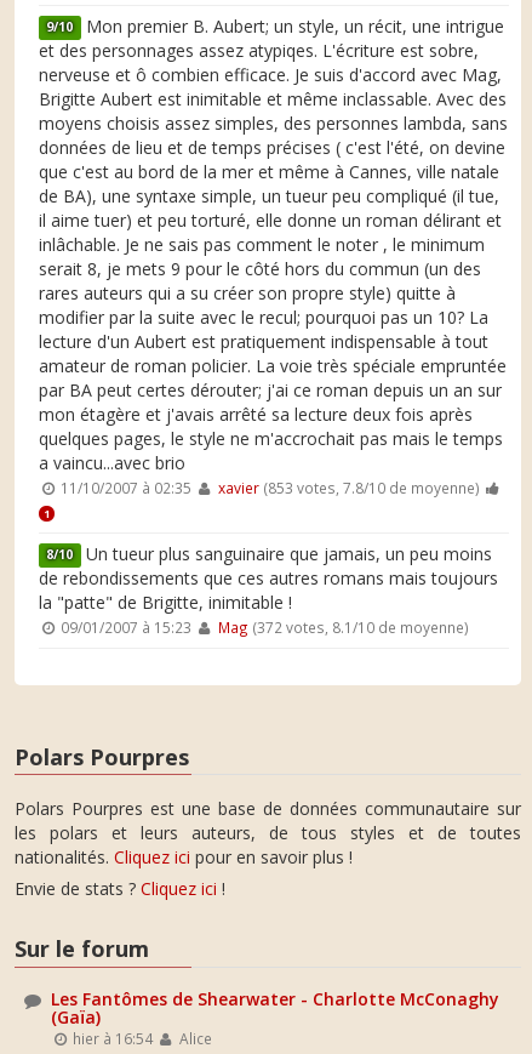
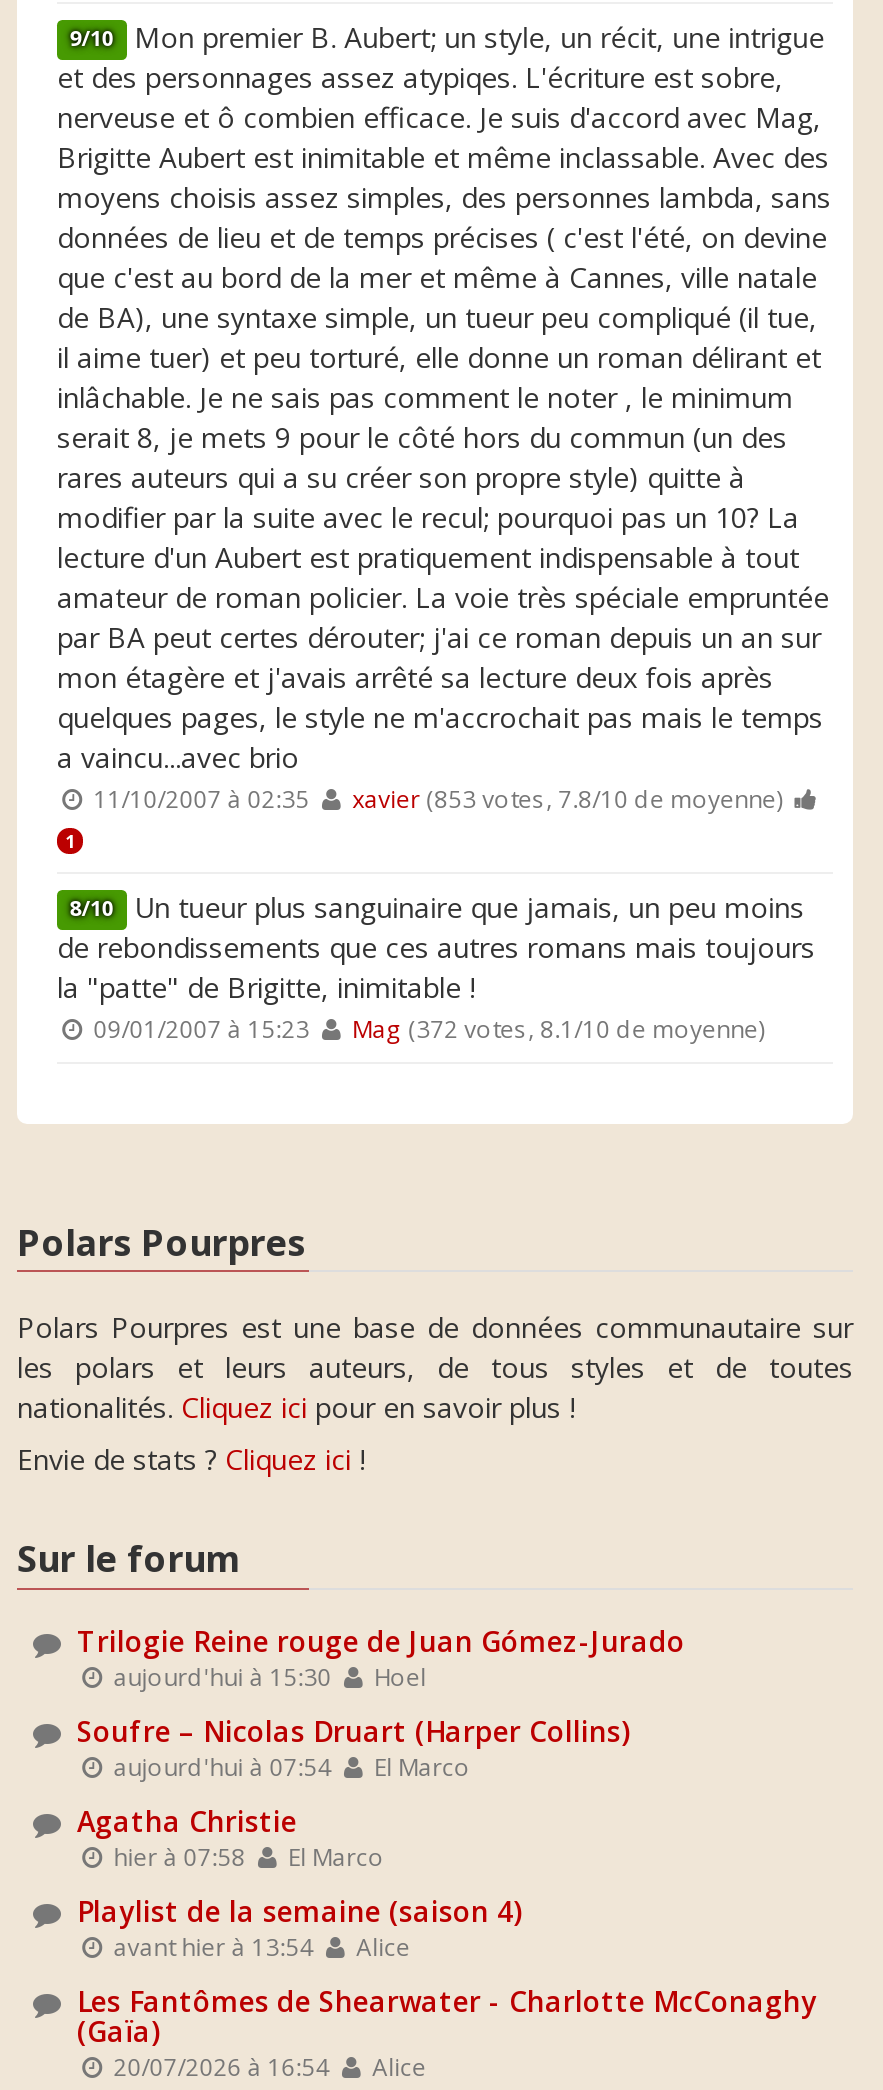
+ Trilogie Reine rouge de Juan Gómez-Jurado
+ aujourd'hui à 15:30
+ Hoel
+ Soufre – Nicolas Druart (Harper Collins)
+ aujourd'hui à 07:54
+ El Marco
+ Agatha Christie
+ hier à 07:58
+ El Marco
+ Playlist de la semaine (saison 4)
+ avant hier à 13:54
+ Alice

- hier à 16:54 Alice
+ 20/07/2026 à 16:54 Alice
